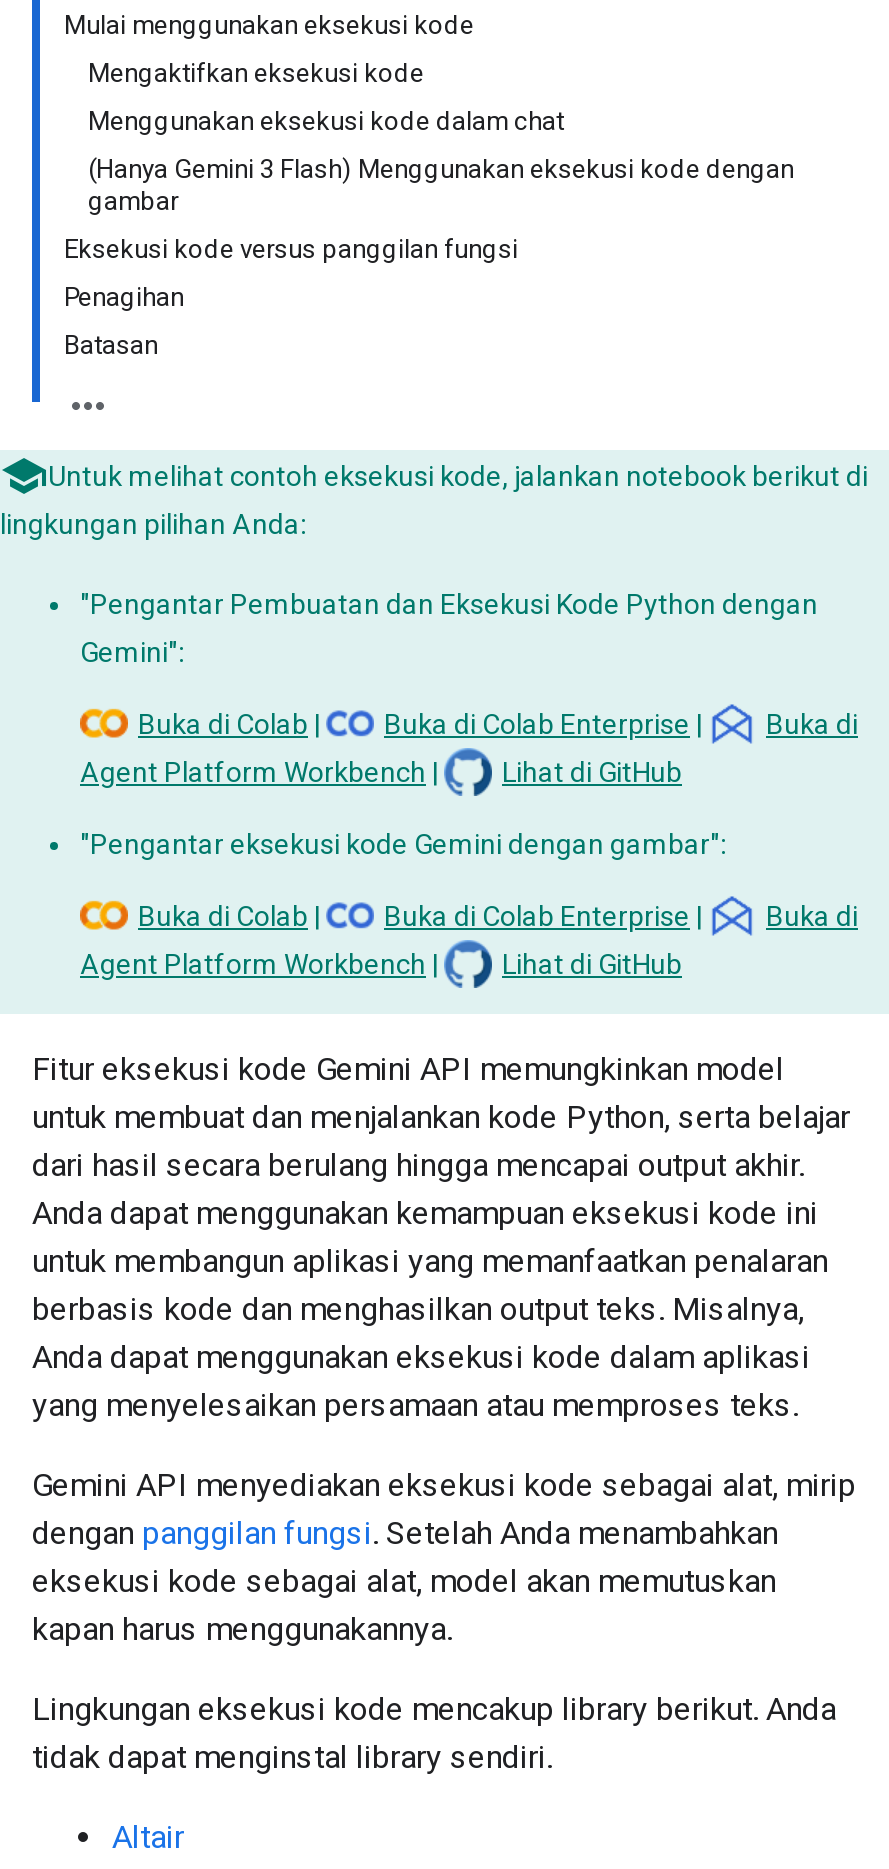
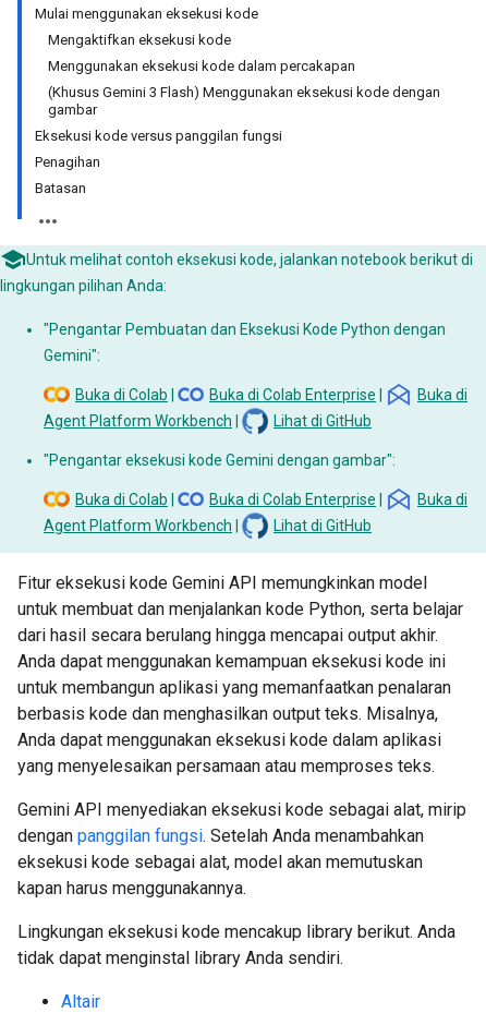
- Menggunakan eksekusi kode dalam chat
+ Menggunakan eksekusi kode dalam percakapan

- (Hanya Gemini 3 Flash) Menggunakan eksekusi kode dengan
+ (Khusus Gemini 3 Flash) Menggunakan eksekusi kode dengan

- tidak dapat menginstal library sendiri.
+ tidak dapat menginstal library Anda sendiri.
